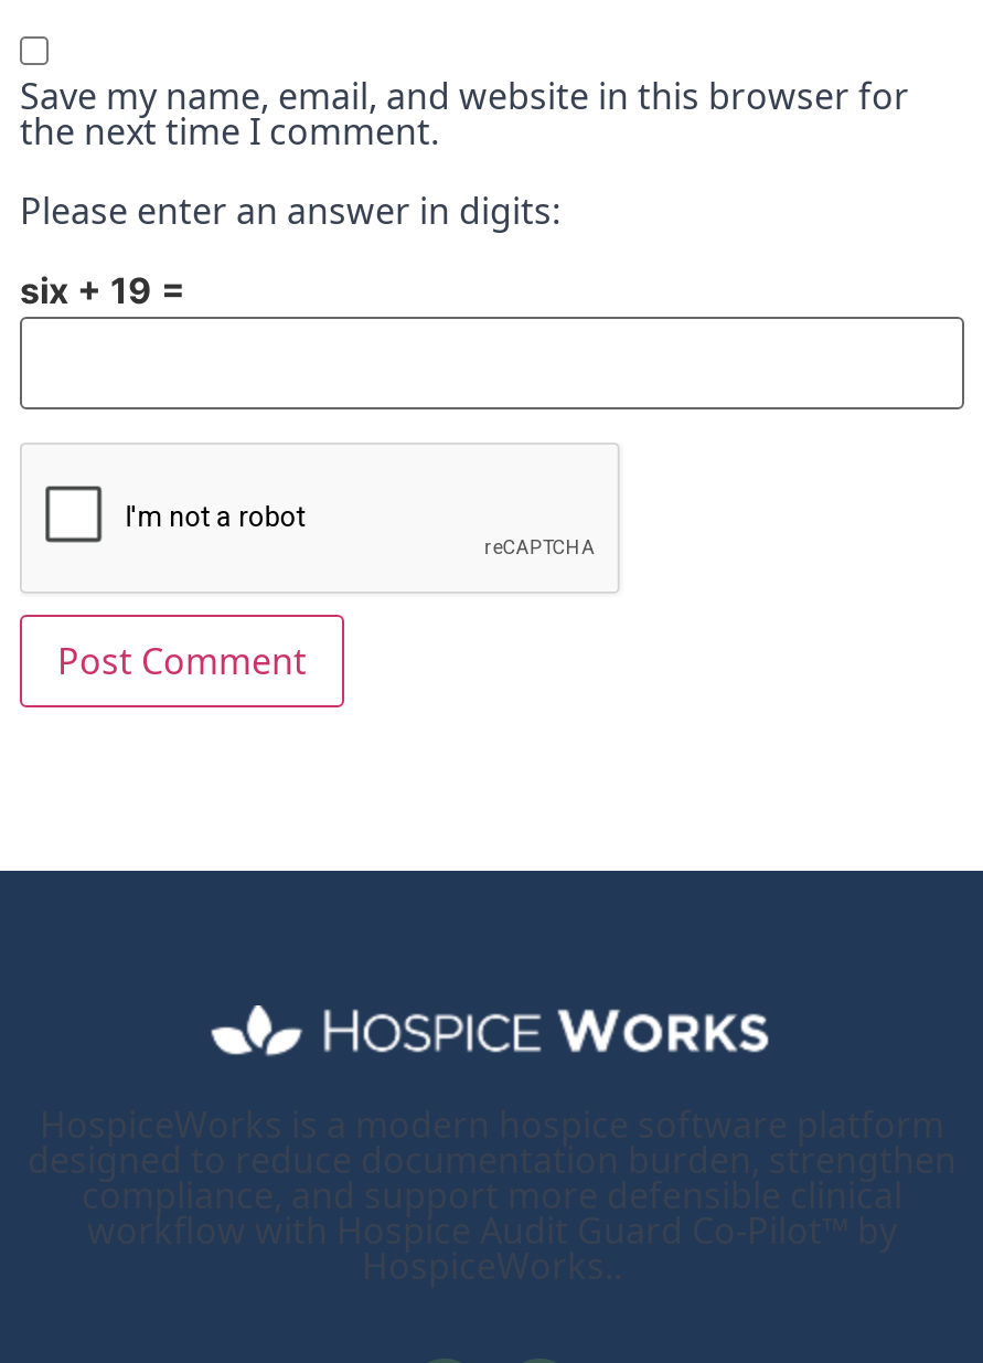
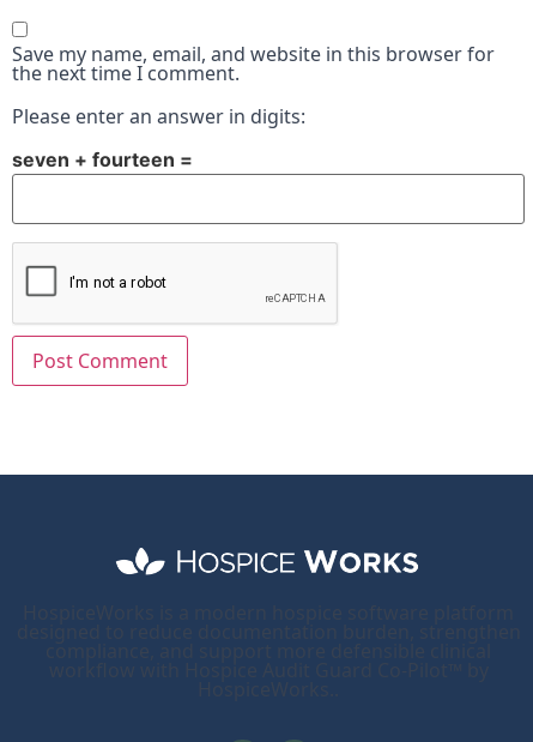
- six + 19 =
+ seven + fourteen =
